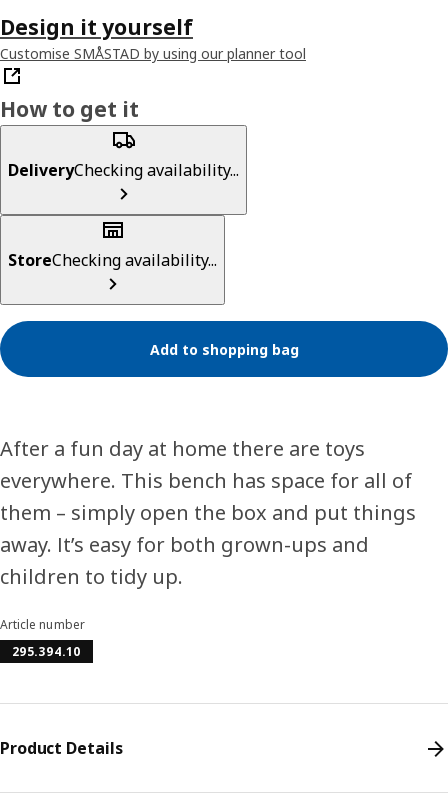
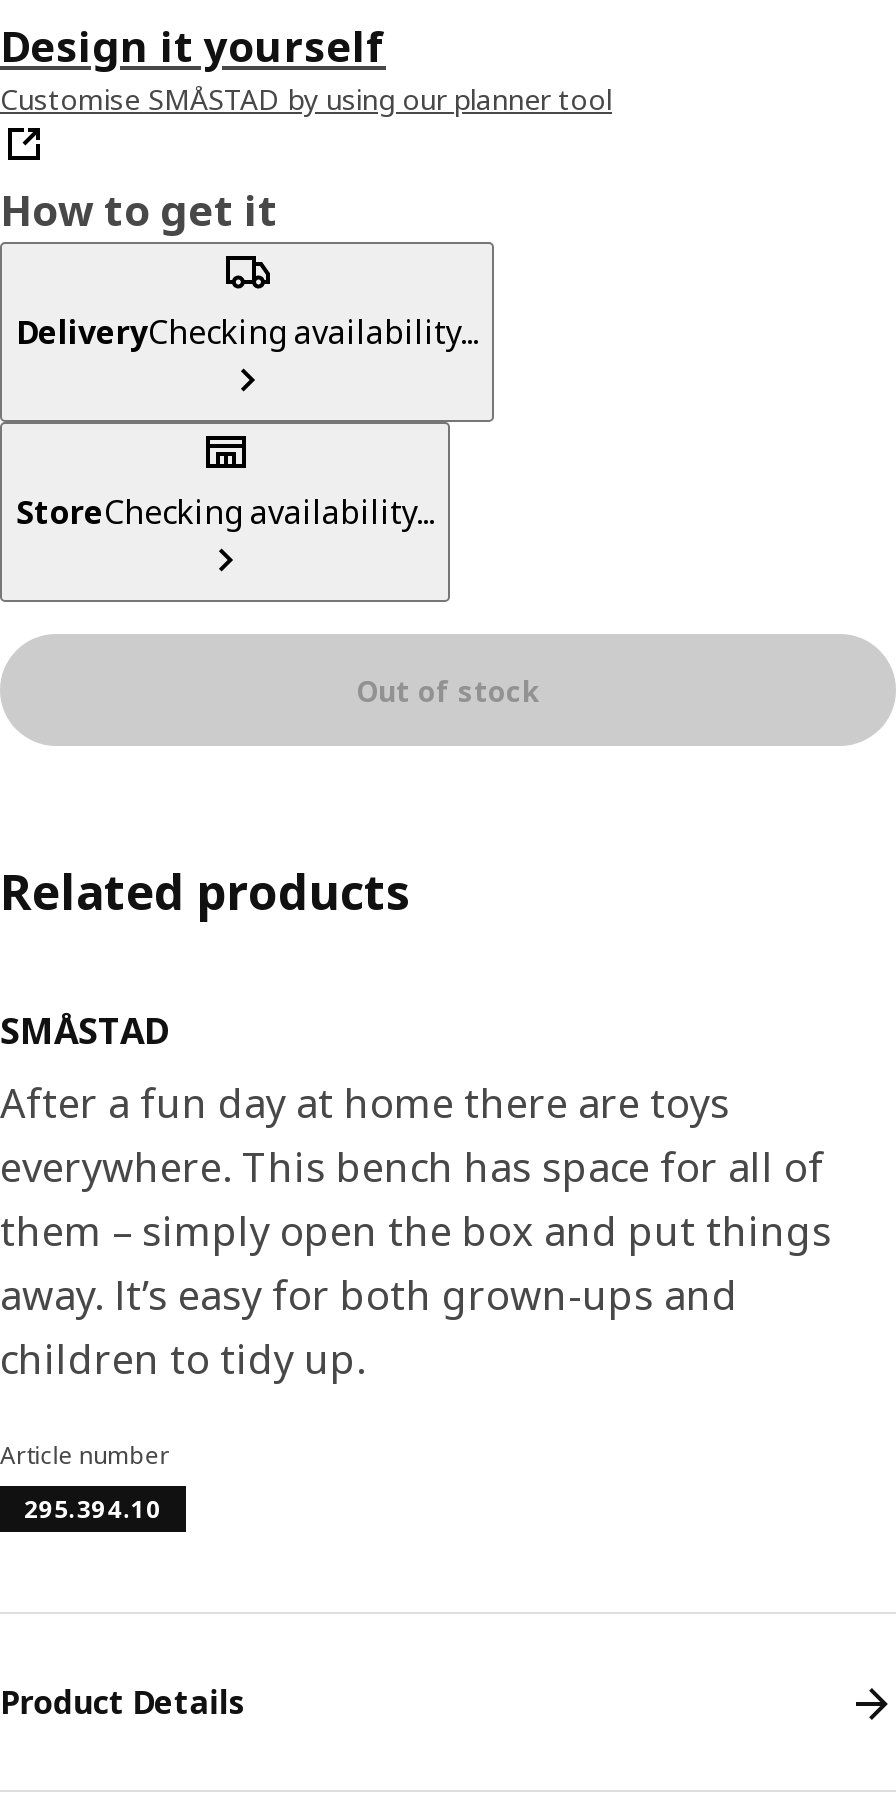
- Add to shopping bag
+ Out of stock
+ Related products
+ SMÅSTAD
